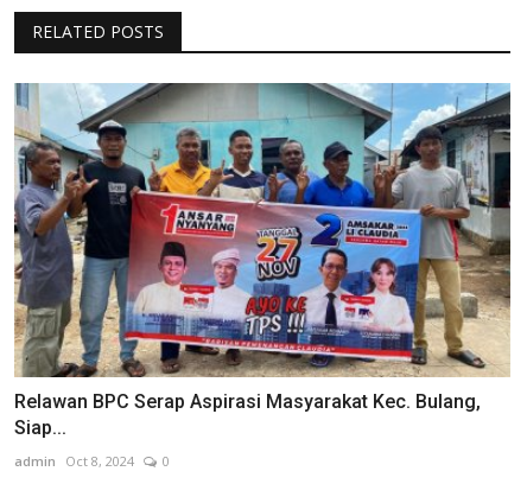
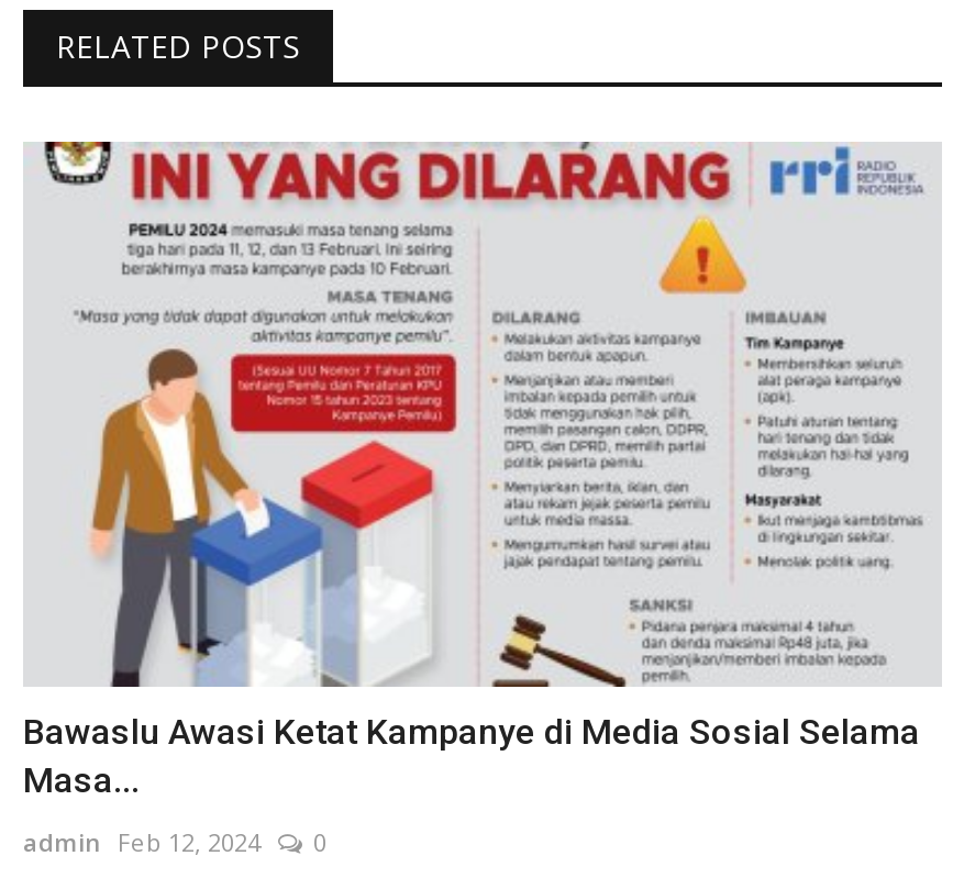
- [image]
- Relawan BPC Serap Aspirasi Masyarakat Kec. Bulang,
- Siap...
+ [image]
+ Bawaslu Awasi Ketat Kampanye di Media Sosial Selama
+ Masa...

- admin Oct 8, 2024 0
+ admin Feb 12, 2024 0
